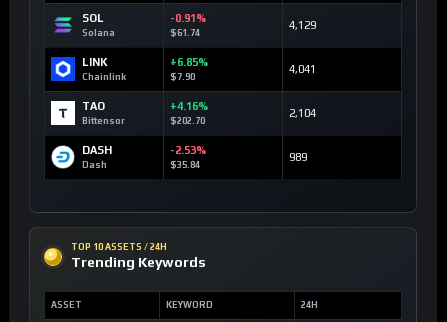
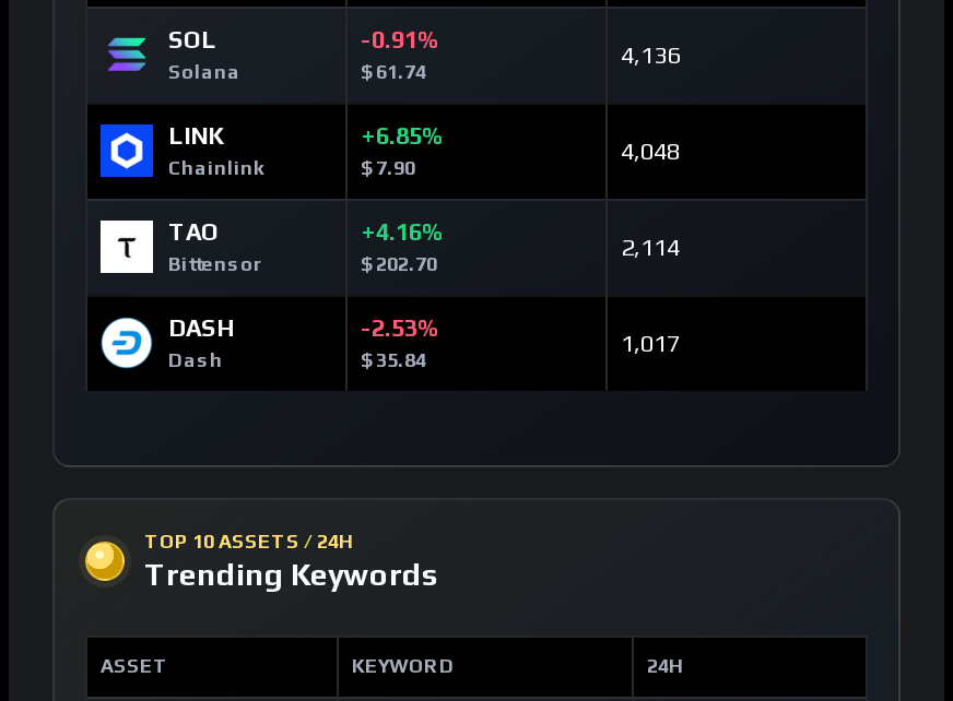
- 4,129
+ 4,136

- 4,041
+ 4,048

- 2,104
+ 2,114

- 989
+ 1,017
